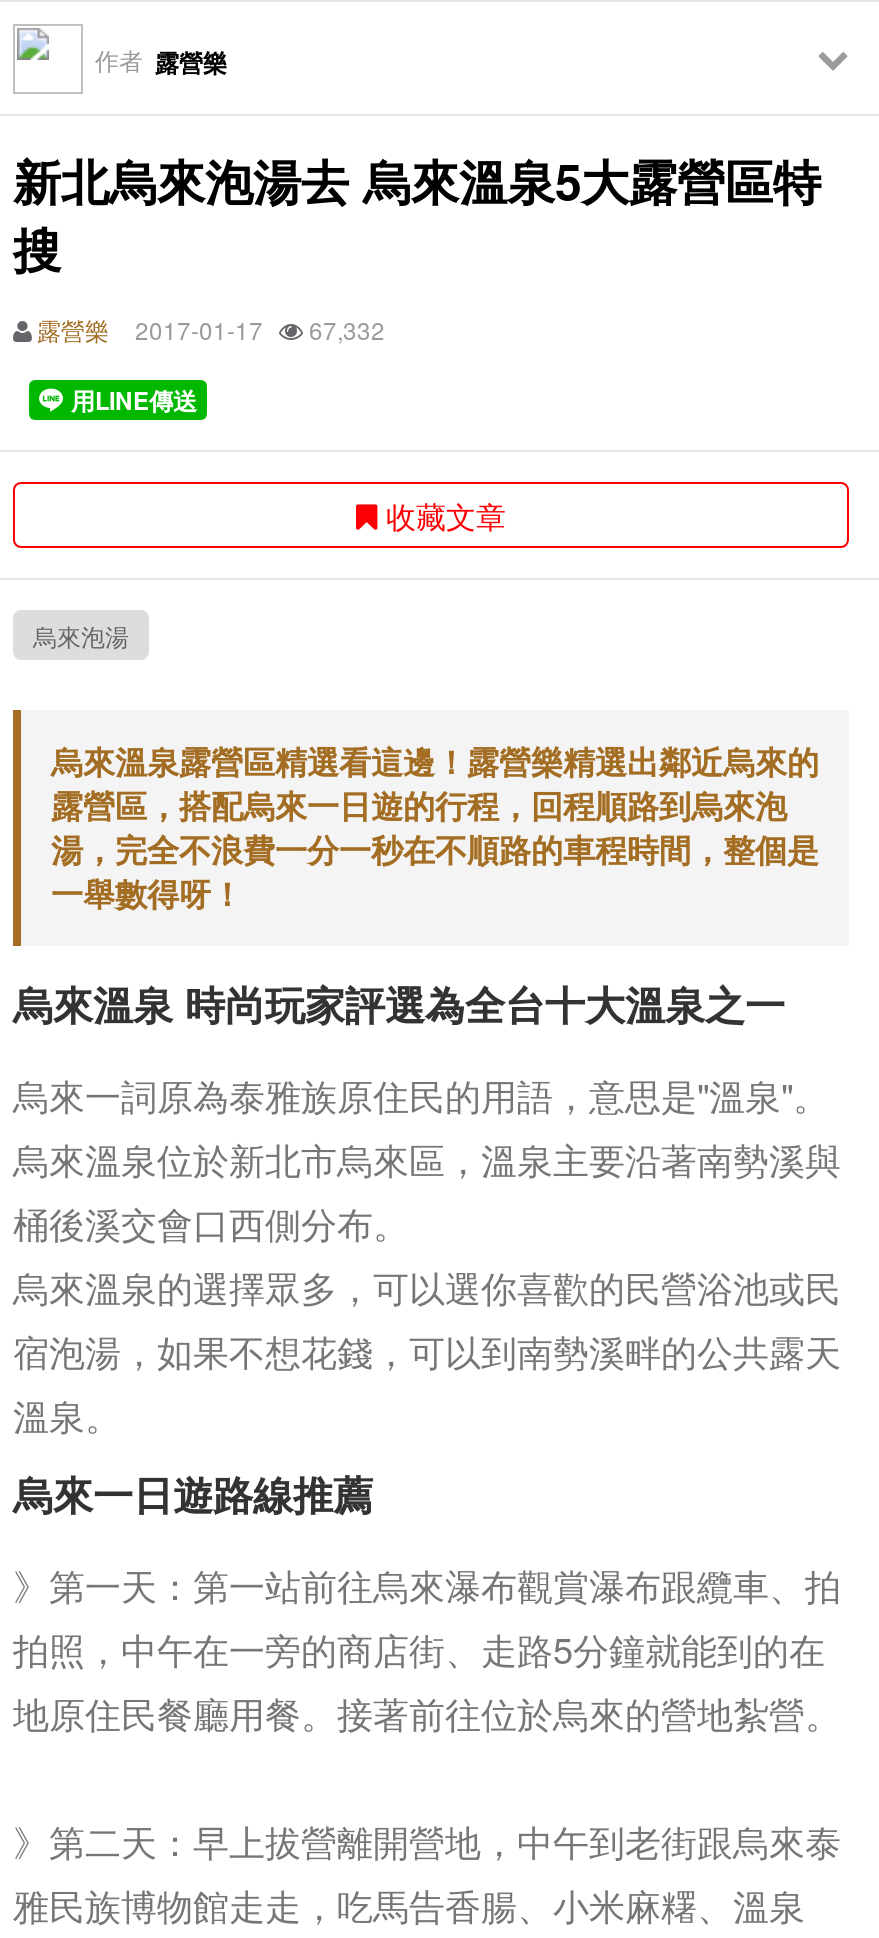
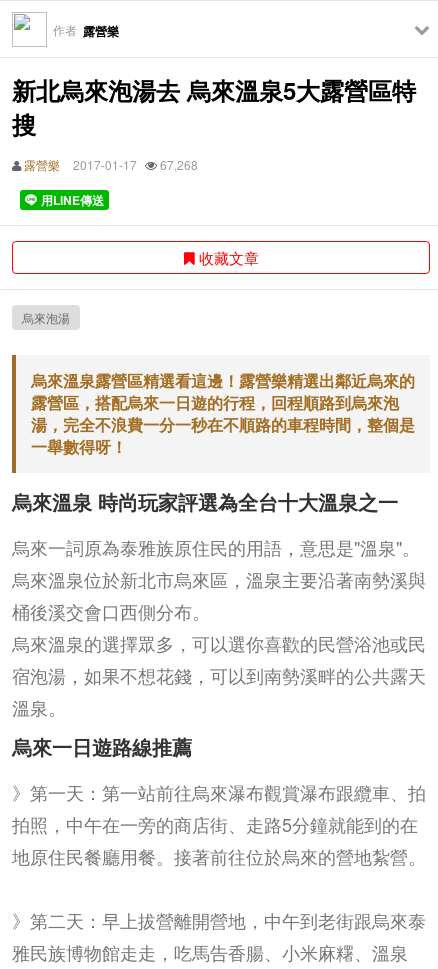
- 67,332
+ 67,268
